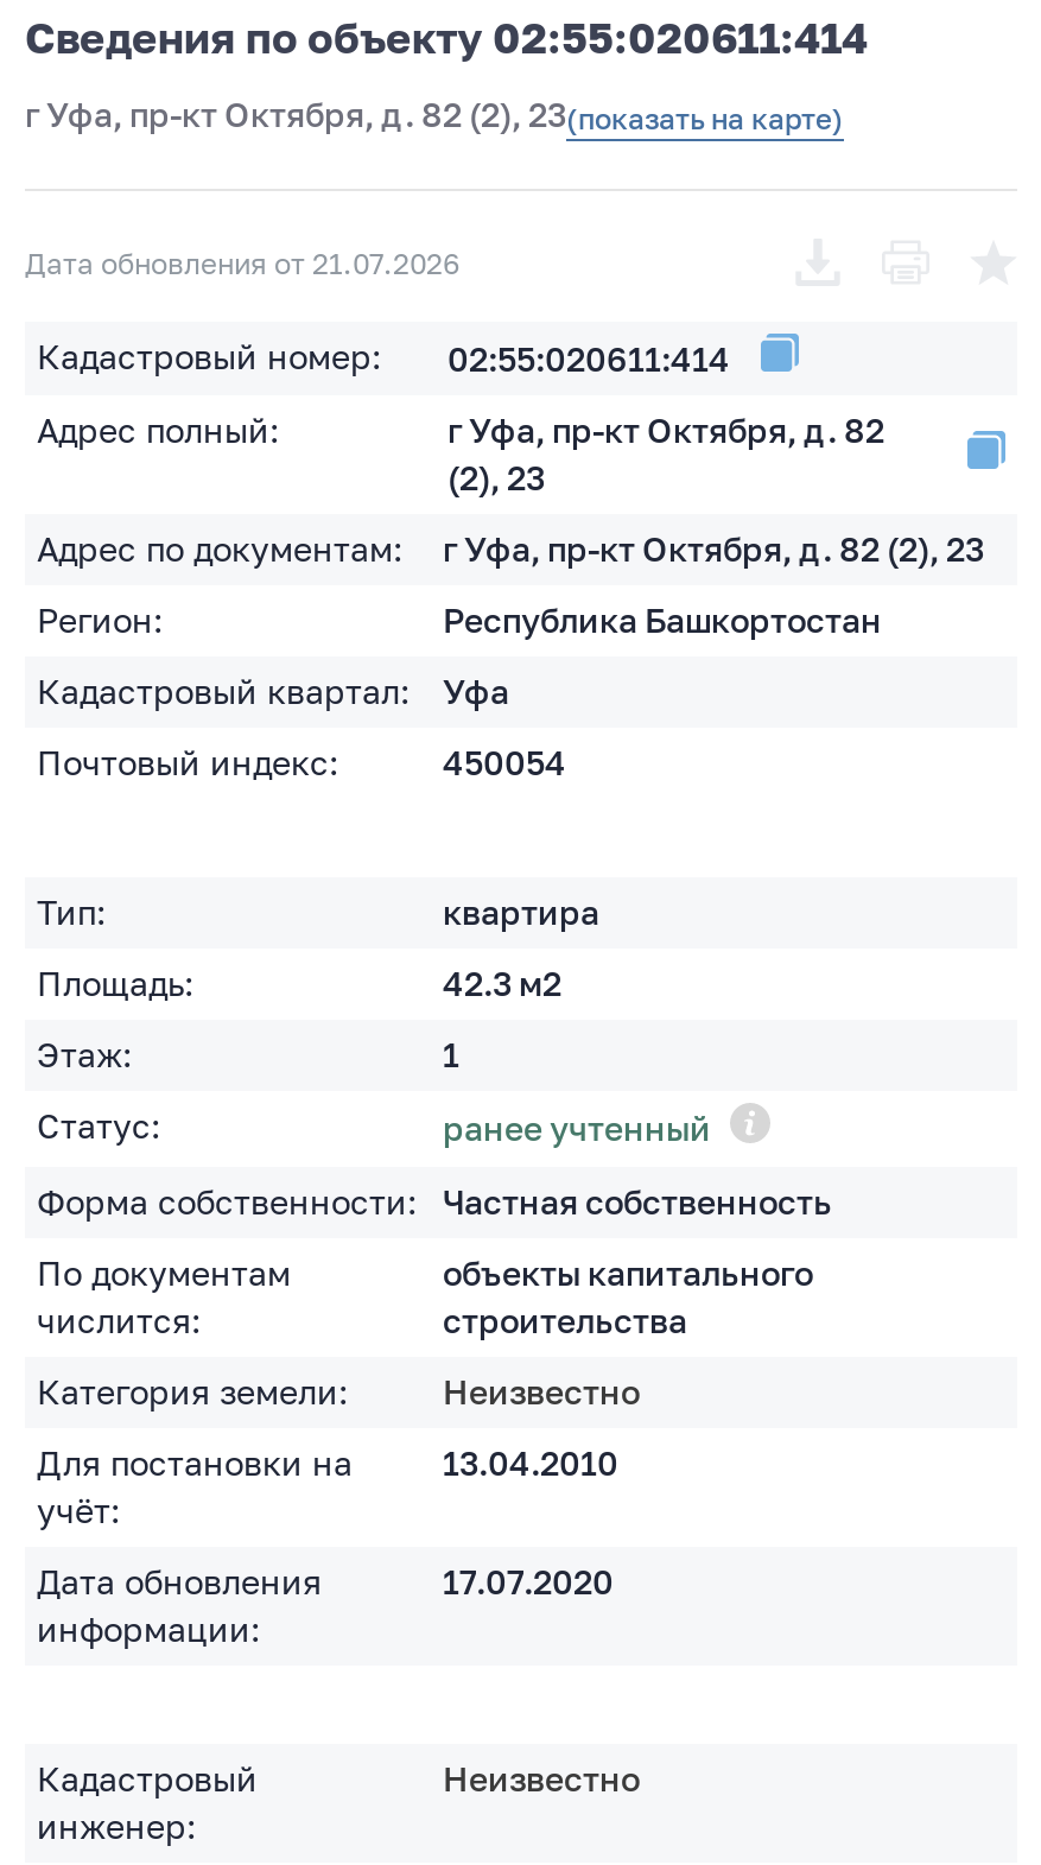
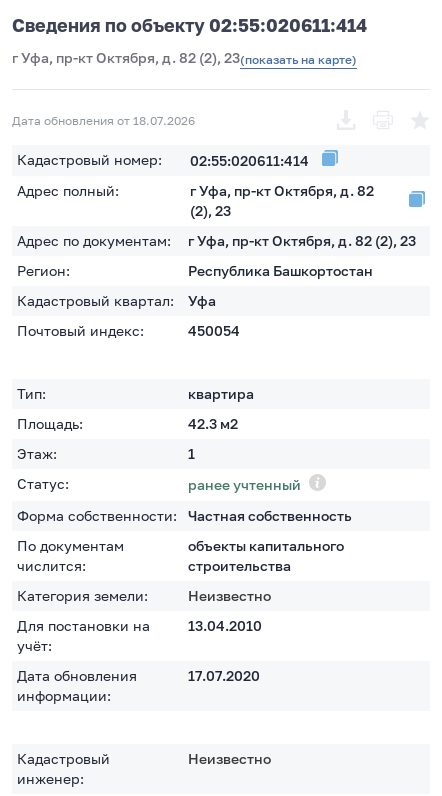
- Дата обновления от 21.07.2026
+ Дата обновления от 18.07.2026
